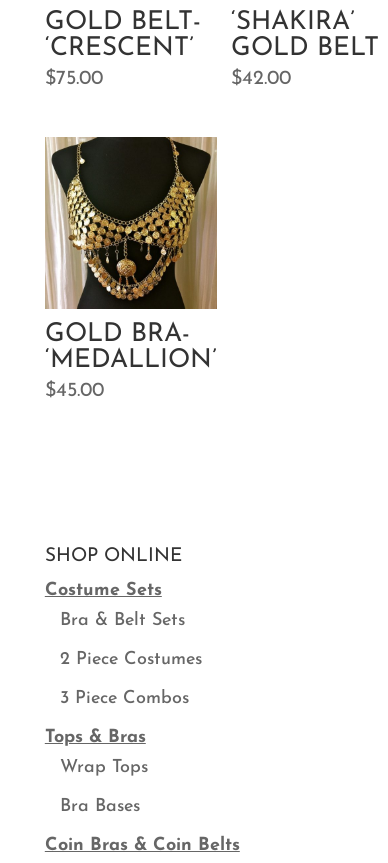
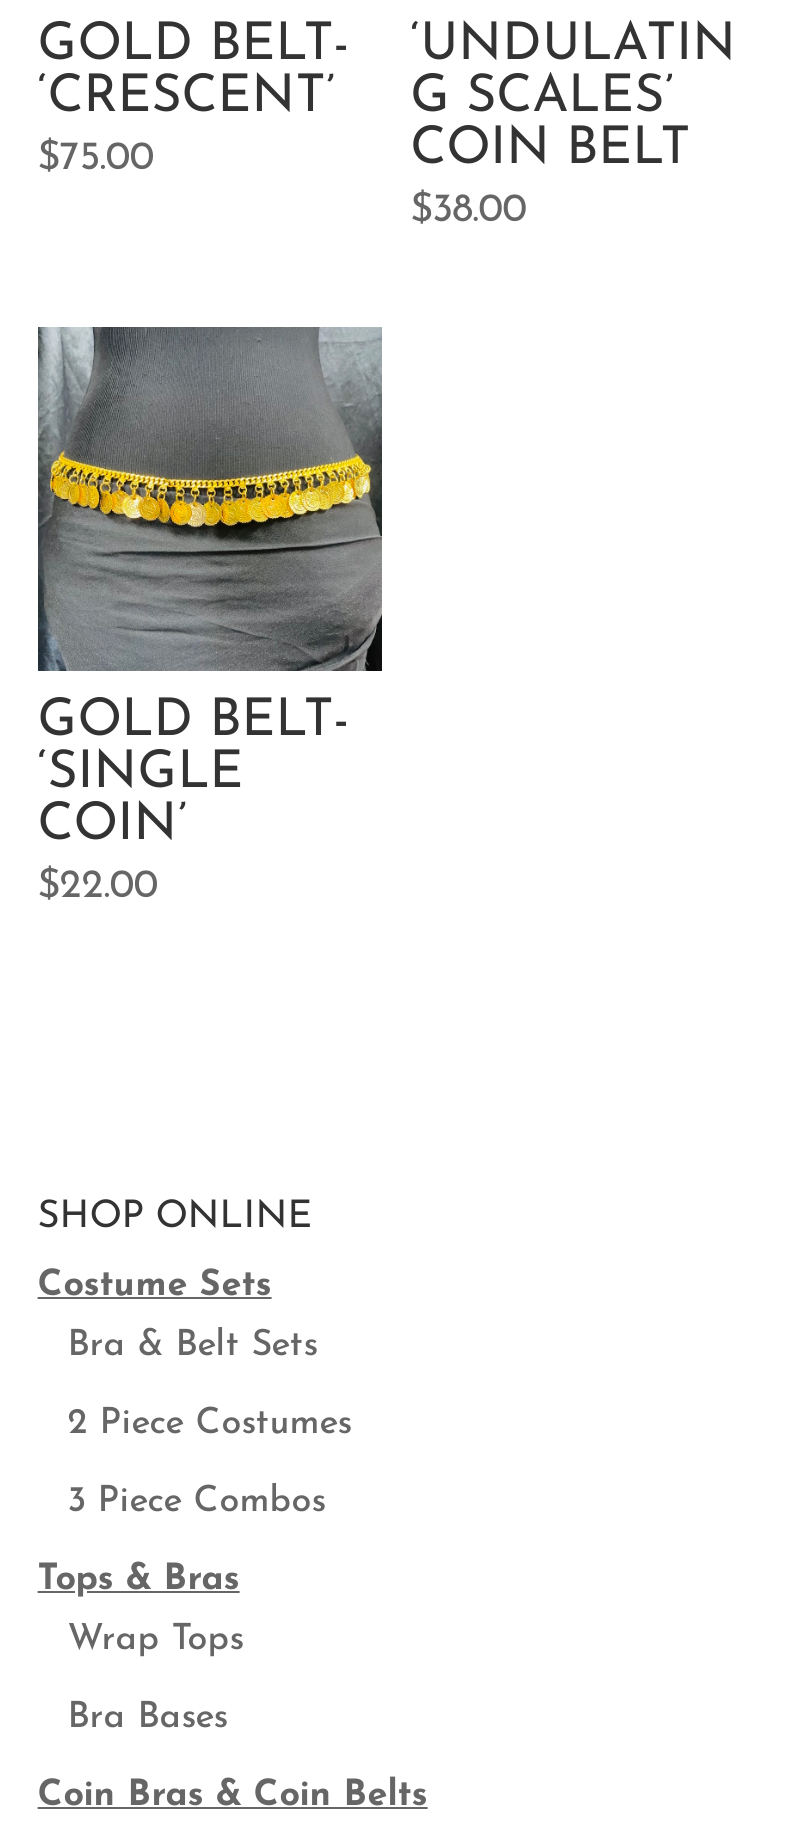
- ‘SHAKIRA’
- GOLD BELT
- $42.00
+ ‘UNDULATIN
+ G SCALES’
+ COIN BELT
+ $38.00

- [image]
- GOLD BRA-
- ‘MEDALLION’
- $45.00
+ [image]
+ GOLD BELT-
+ ‘SINGLE
+ COIN’
+ $22.00
